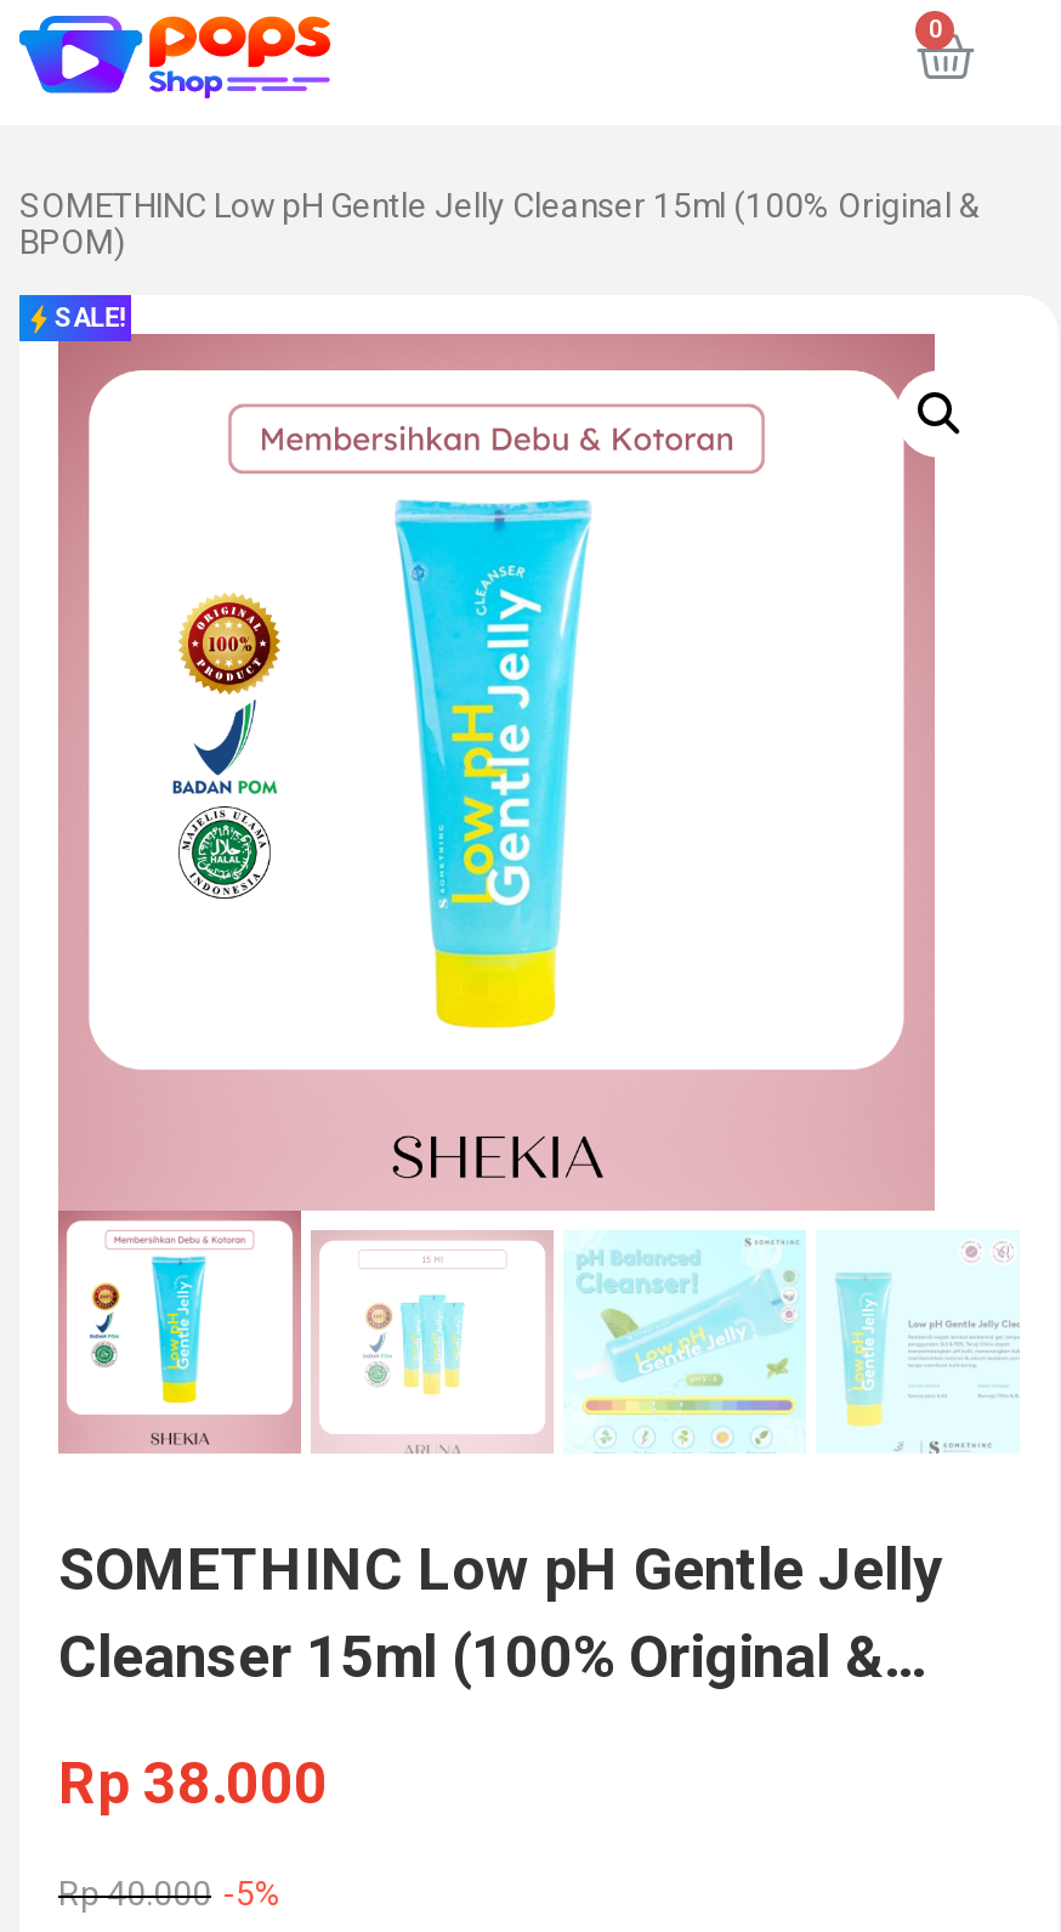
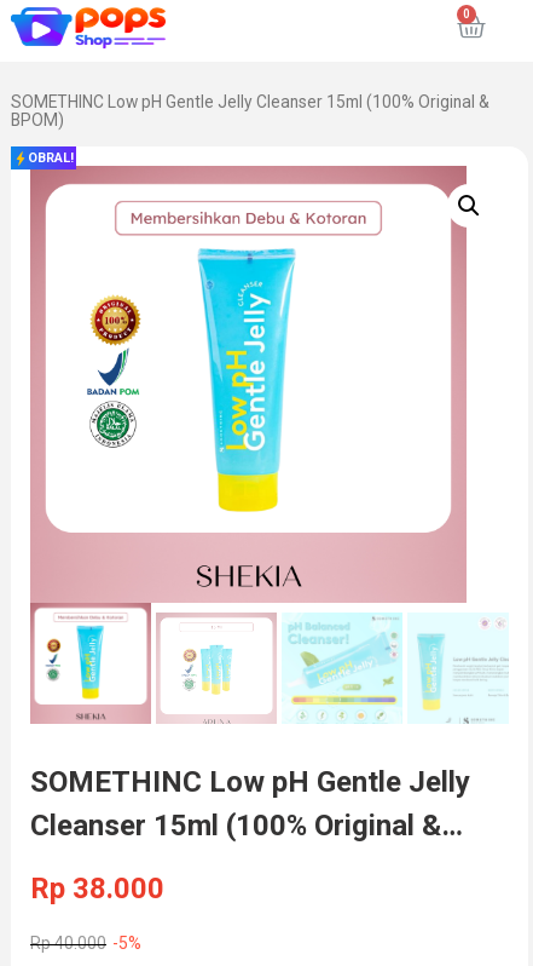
- SALE!
+ OBRAL!
